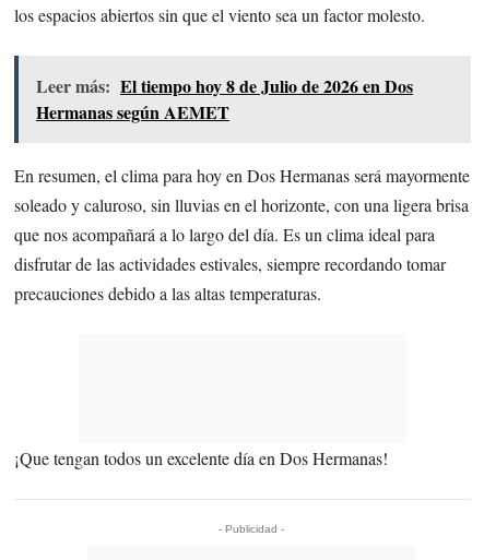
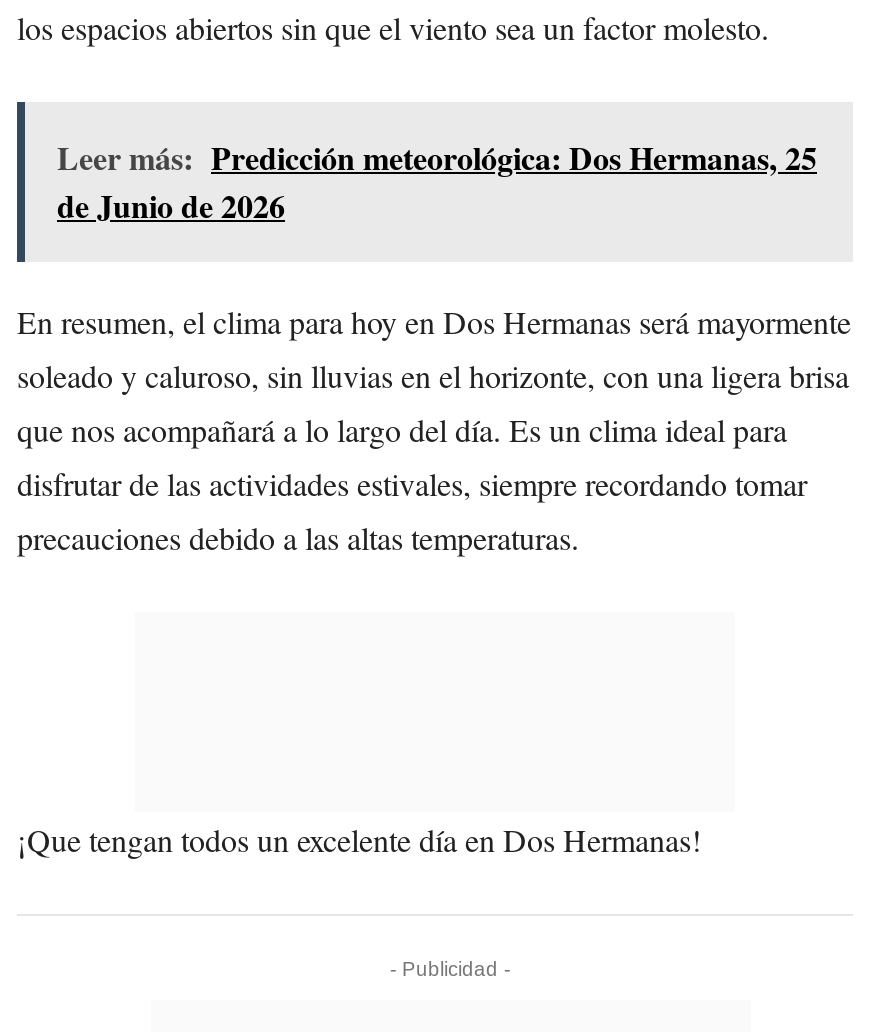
- Leer más: El tiempo hoy 8 de Julio de 2026 en Dos
- Hermanas según AEMET
+ Leer más: Predicción meteorológica: Dos Hermanas, 25
+ de Junio de 2026
